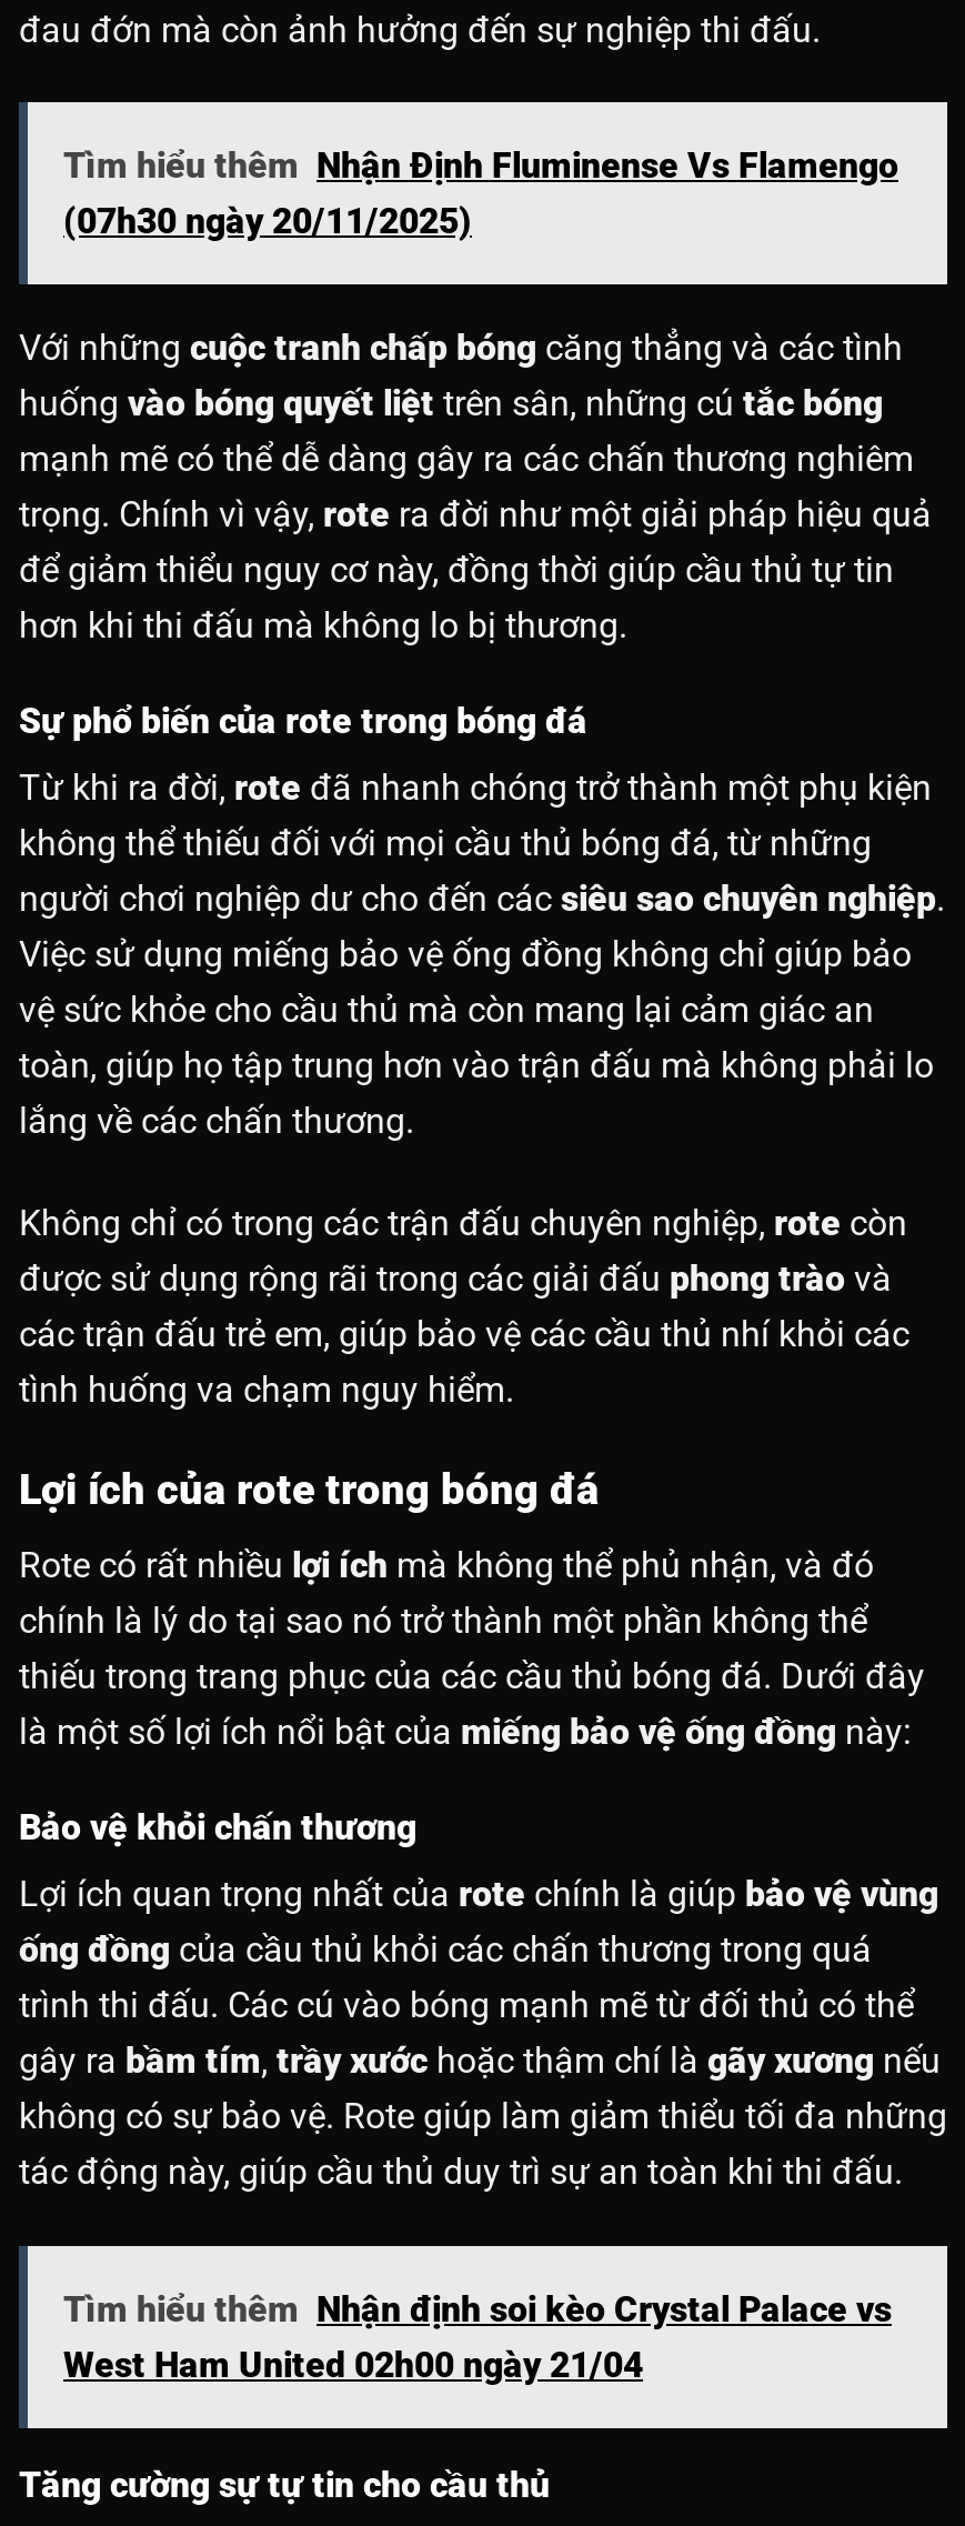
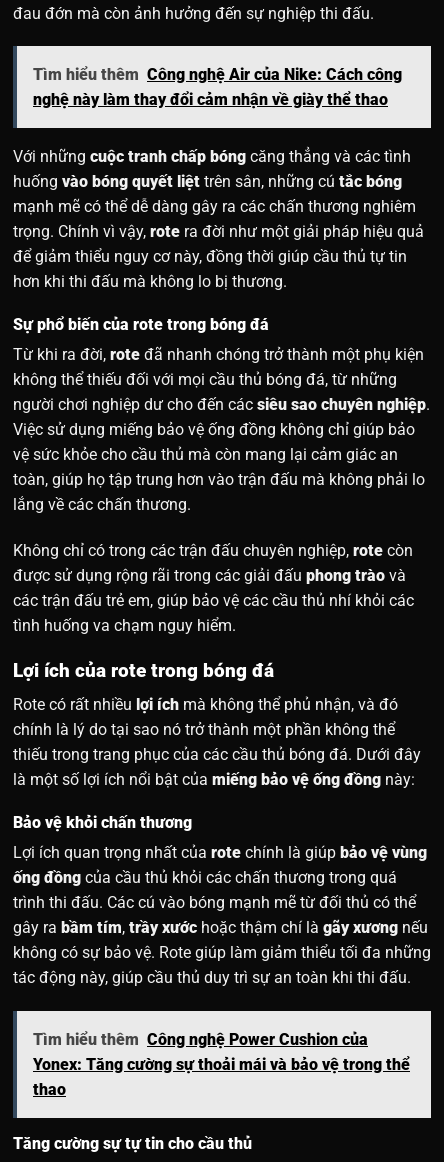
- Tìm hiểu thêm Nhận Định Fluminense Vs Flamengo
- (07h30 ngày 20/11/2025)
+ Tìm hiểu thêm Công nghệ Air của Nike: Cách công
+ nghệ này làm thay đổi cảm nhận về giày thể thao

- Tìm hiểu thêm Nhận định soi kèo Crystal Palace vs
- West Ham United 02h00 ngày 21/04
+ Tìm hiểu thêm Công nghệ Power Cushion của
+ Yonex: Tăng cường sự thoải mái và bảo vệ trong thể
+ thao
